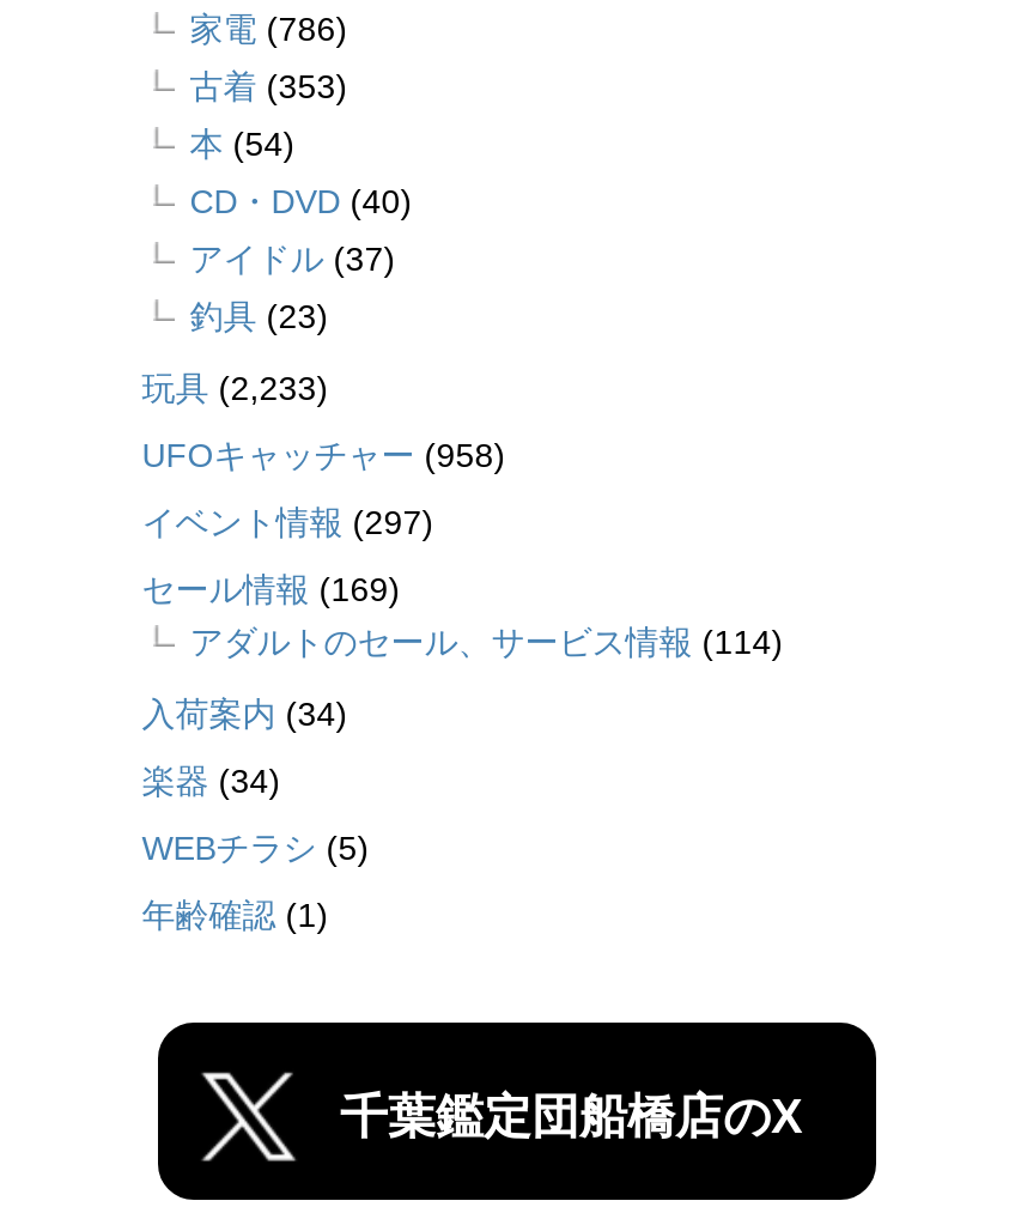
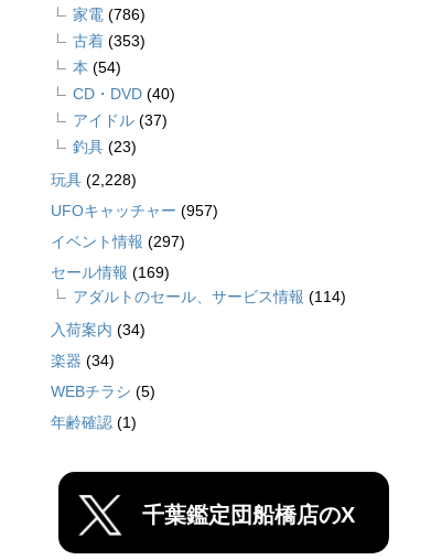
- 玩具(2,233)
+ 玩具(2,228)

- UFOキャッチャー(958)
+ UFOキャッチャー(957)
